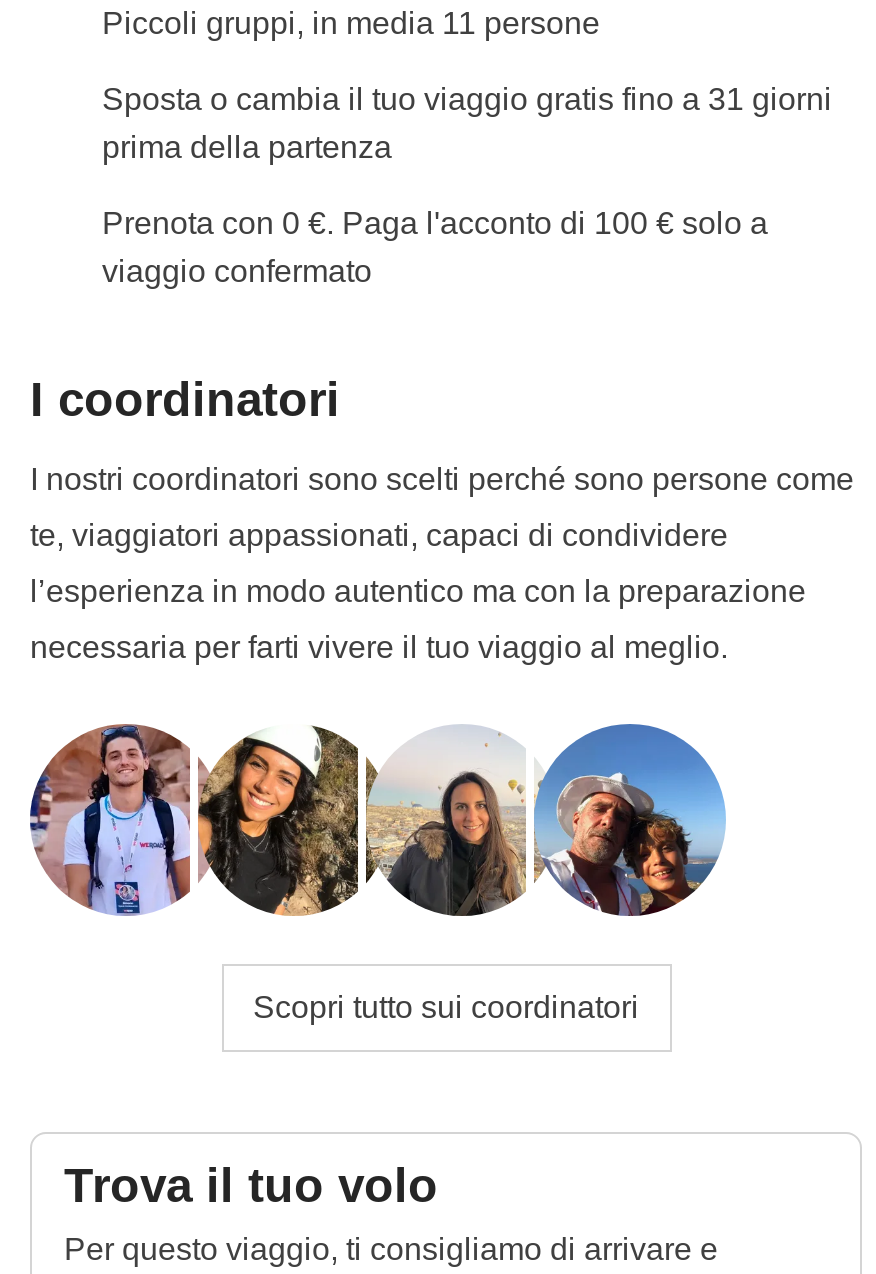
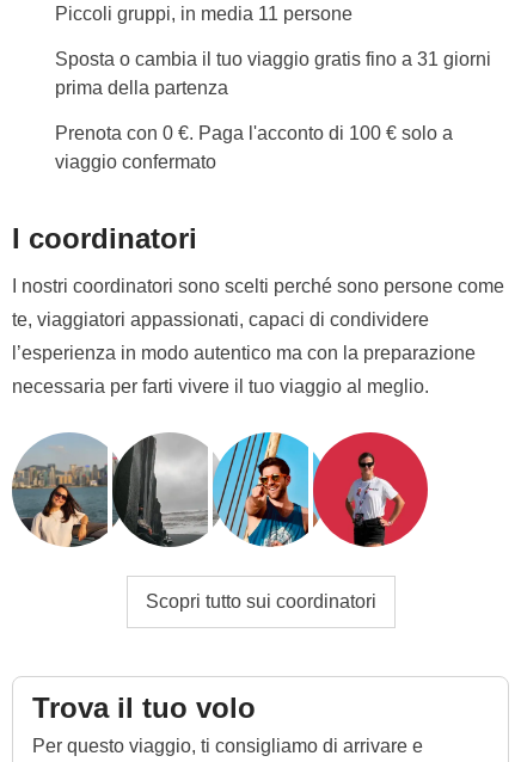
- [image]
+ [image]
